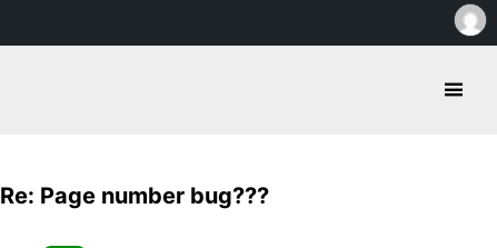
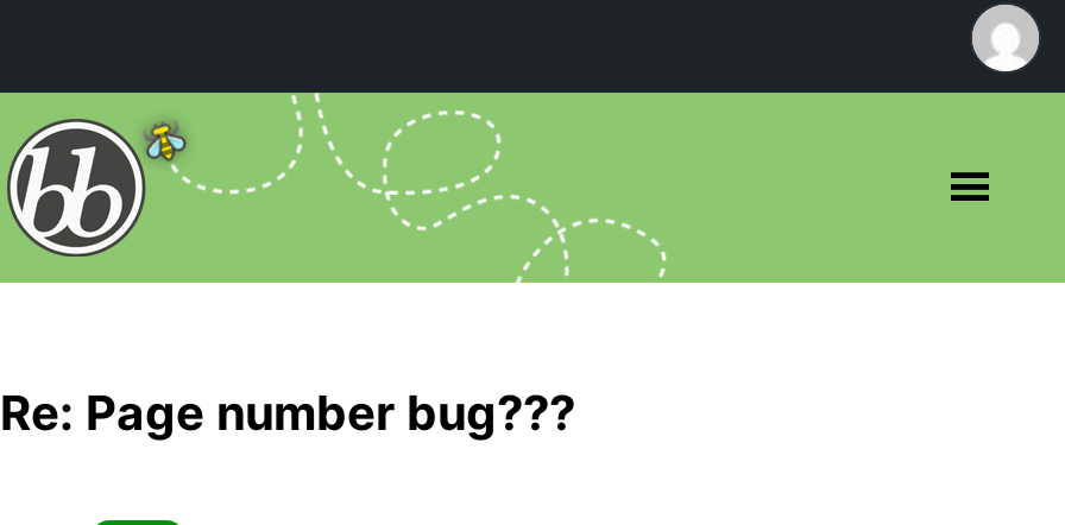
+ [image]
